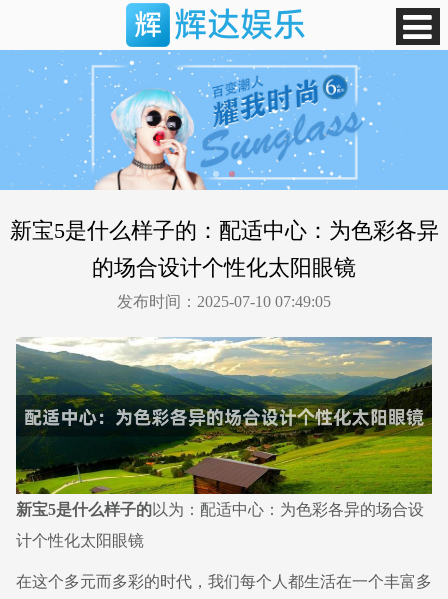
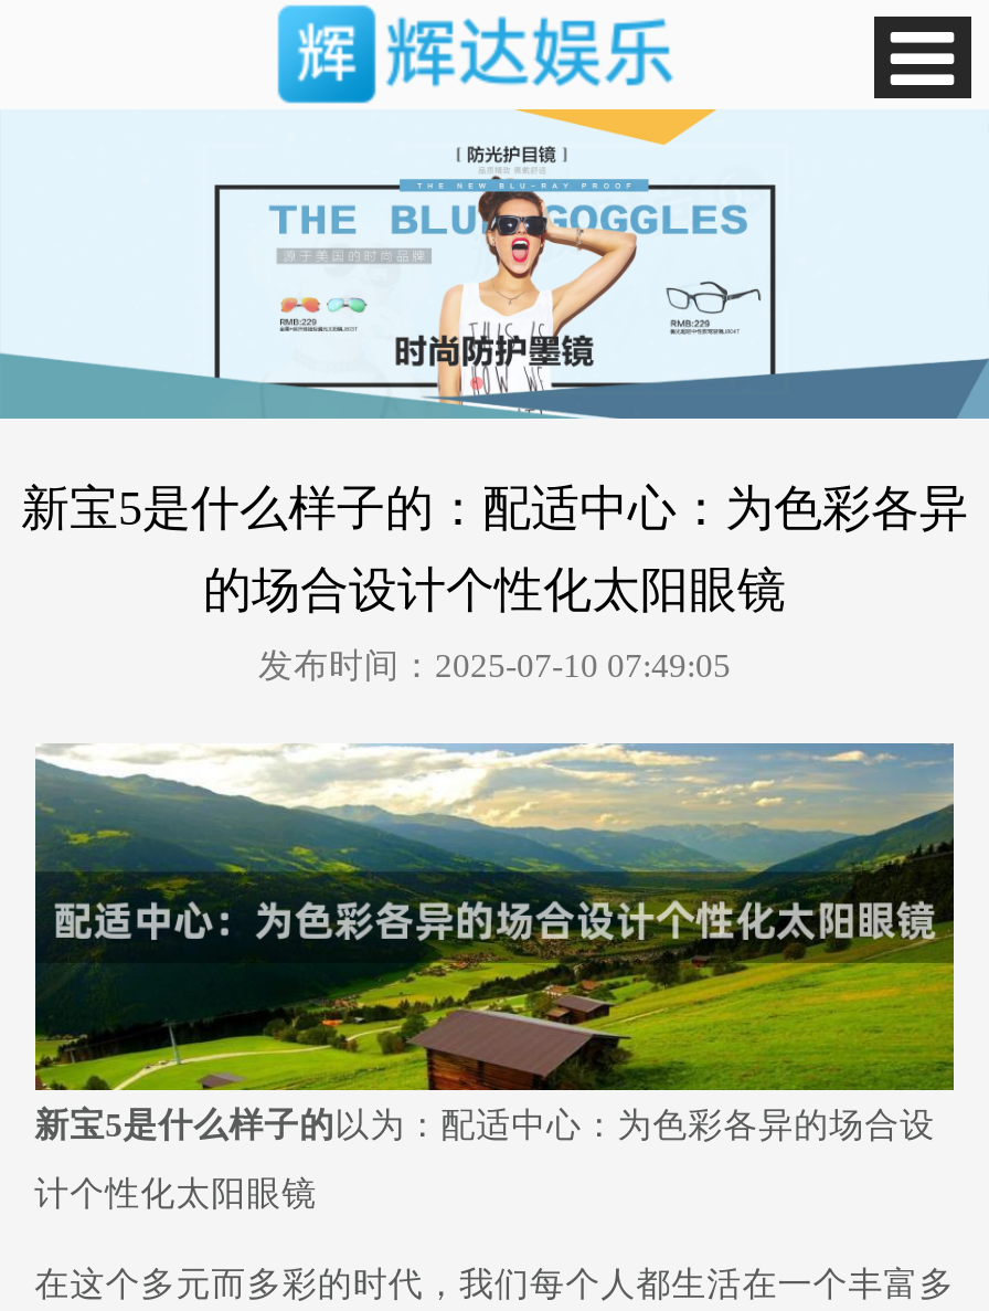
- [image]
+ [image]
